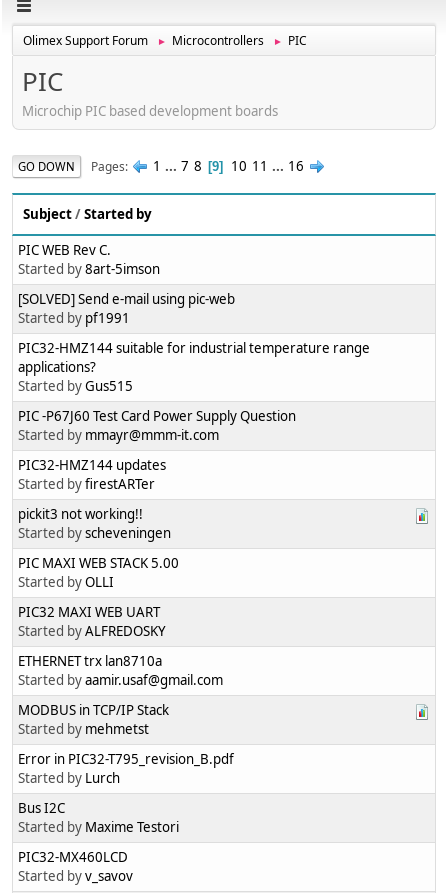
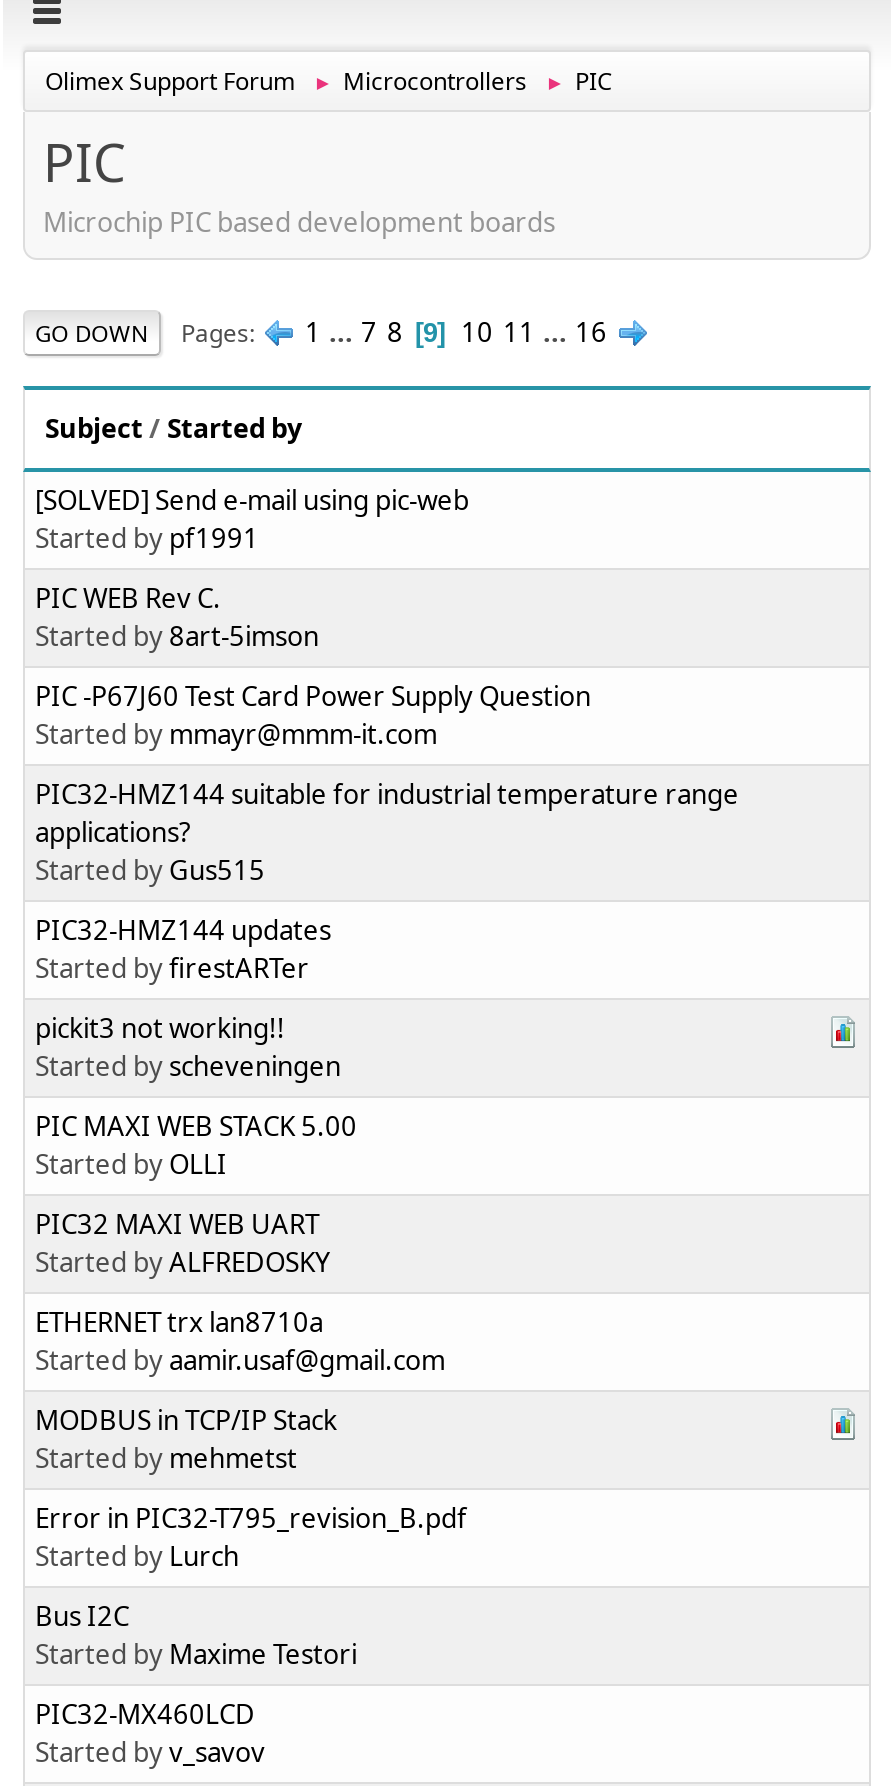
moved down: PIC WEB Rev C. | Started by 8art-5imson

moved up: [SOLVED] Send e-mail using pic-web | Started by pf1991

moved down: PIC32-HMZ144 suitable for industrial temperature range | applications? | Started by Gus515

moved up: PIC -P67J60 Test Card Power Supply Question | Started by mmayr@mmm-it.com
